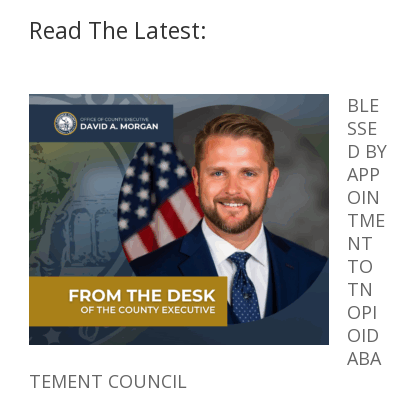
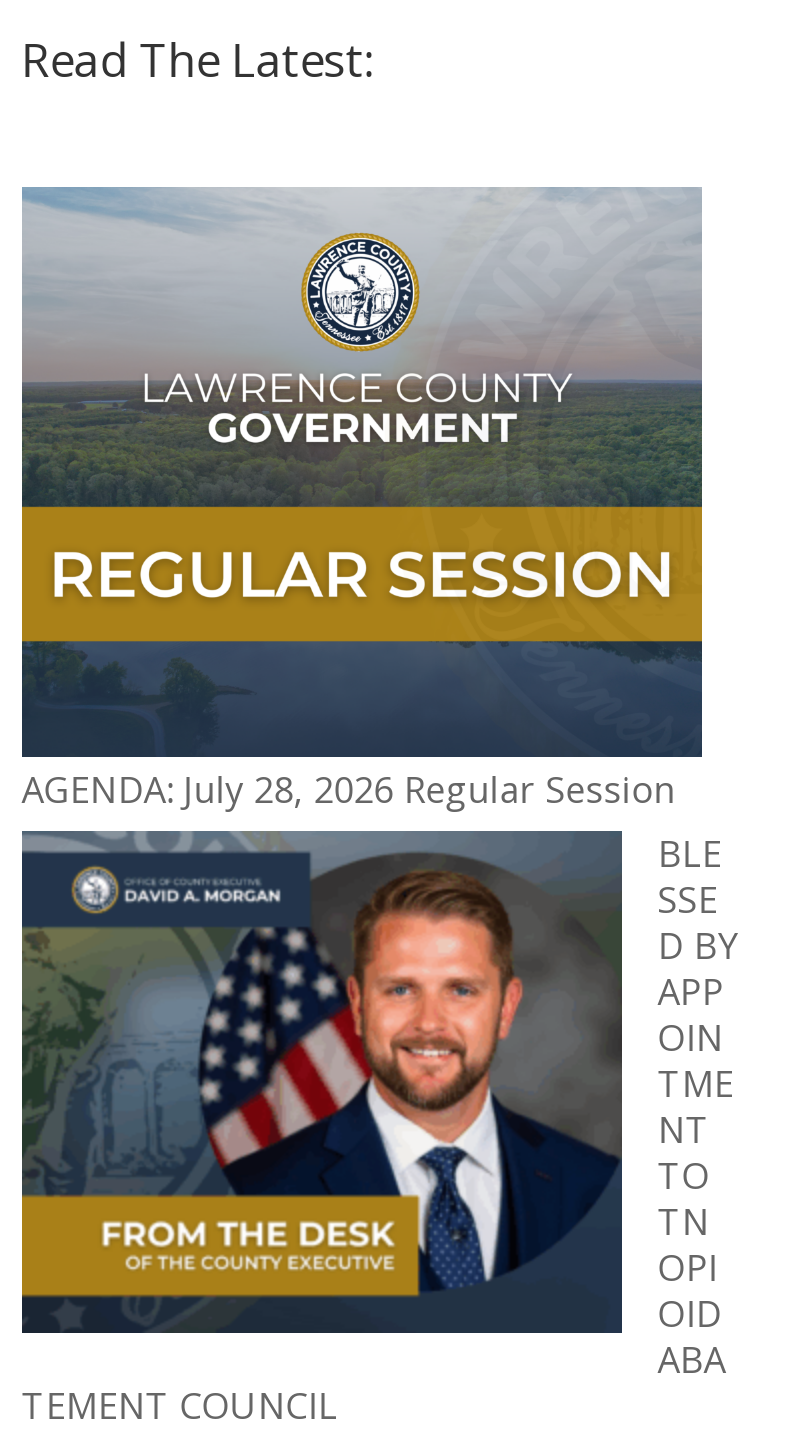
+ [image]
+ AGENDA: July 28, 2026 Regular Session
